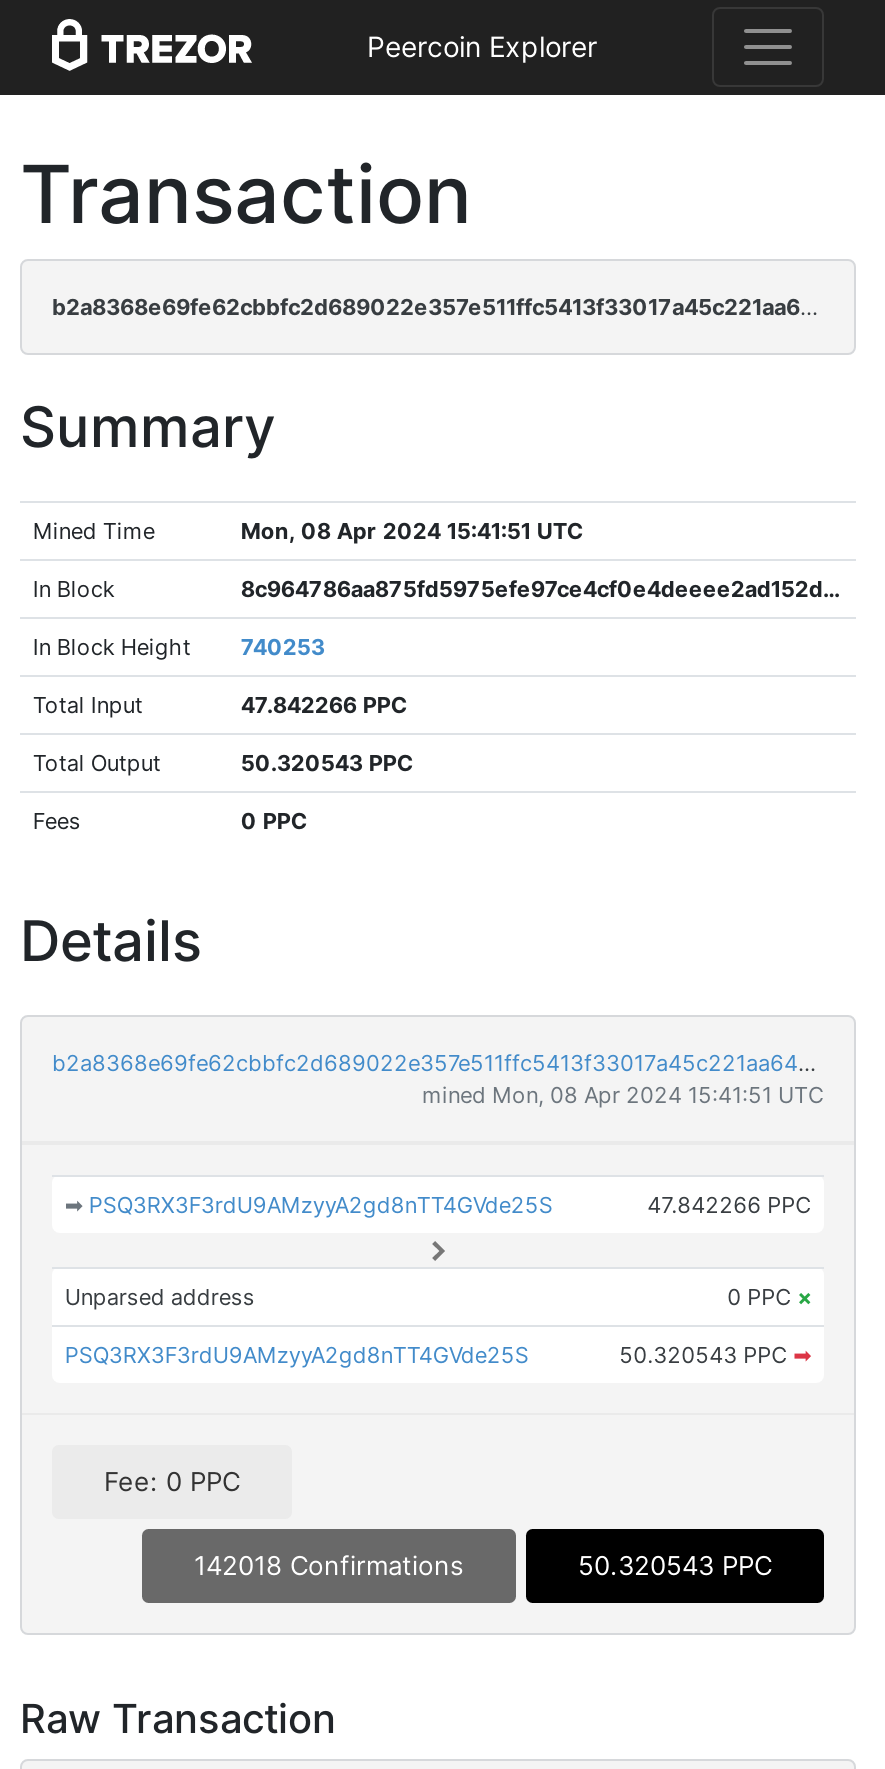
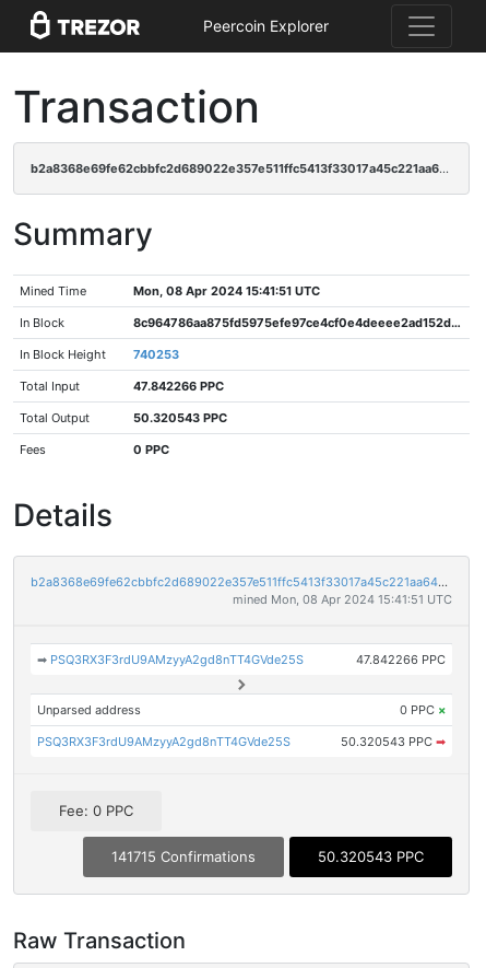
- 142018 Confirmations
+ 141715 Confirmations
